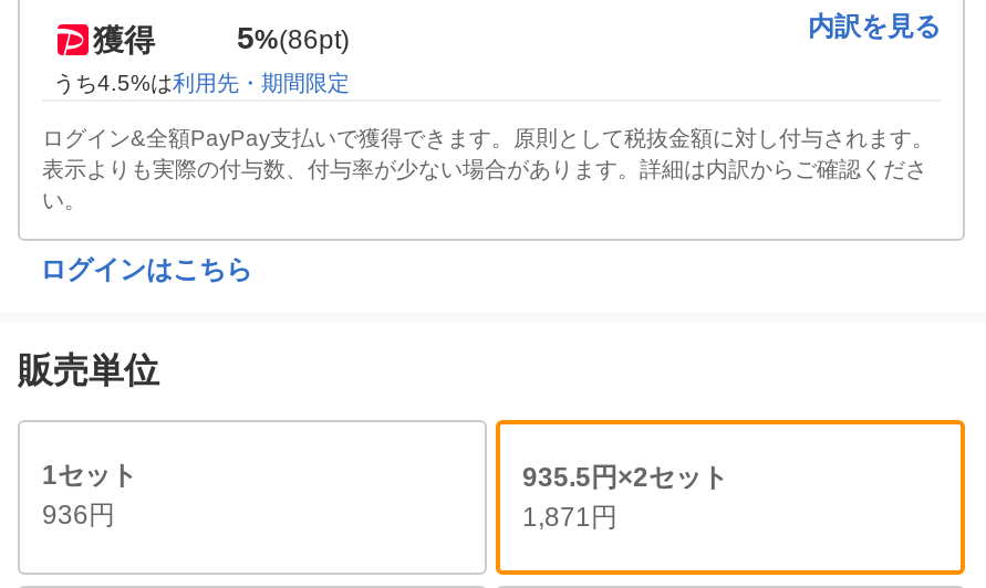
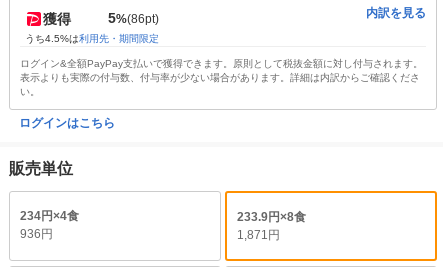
- 1セット
+ 234円×4食

- 935.5円×2セット
+ 233.9円×8食
